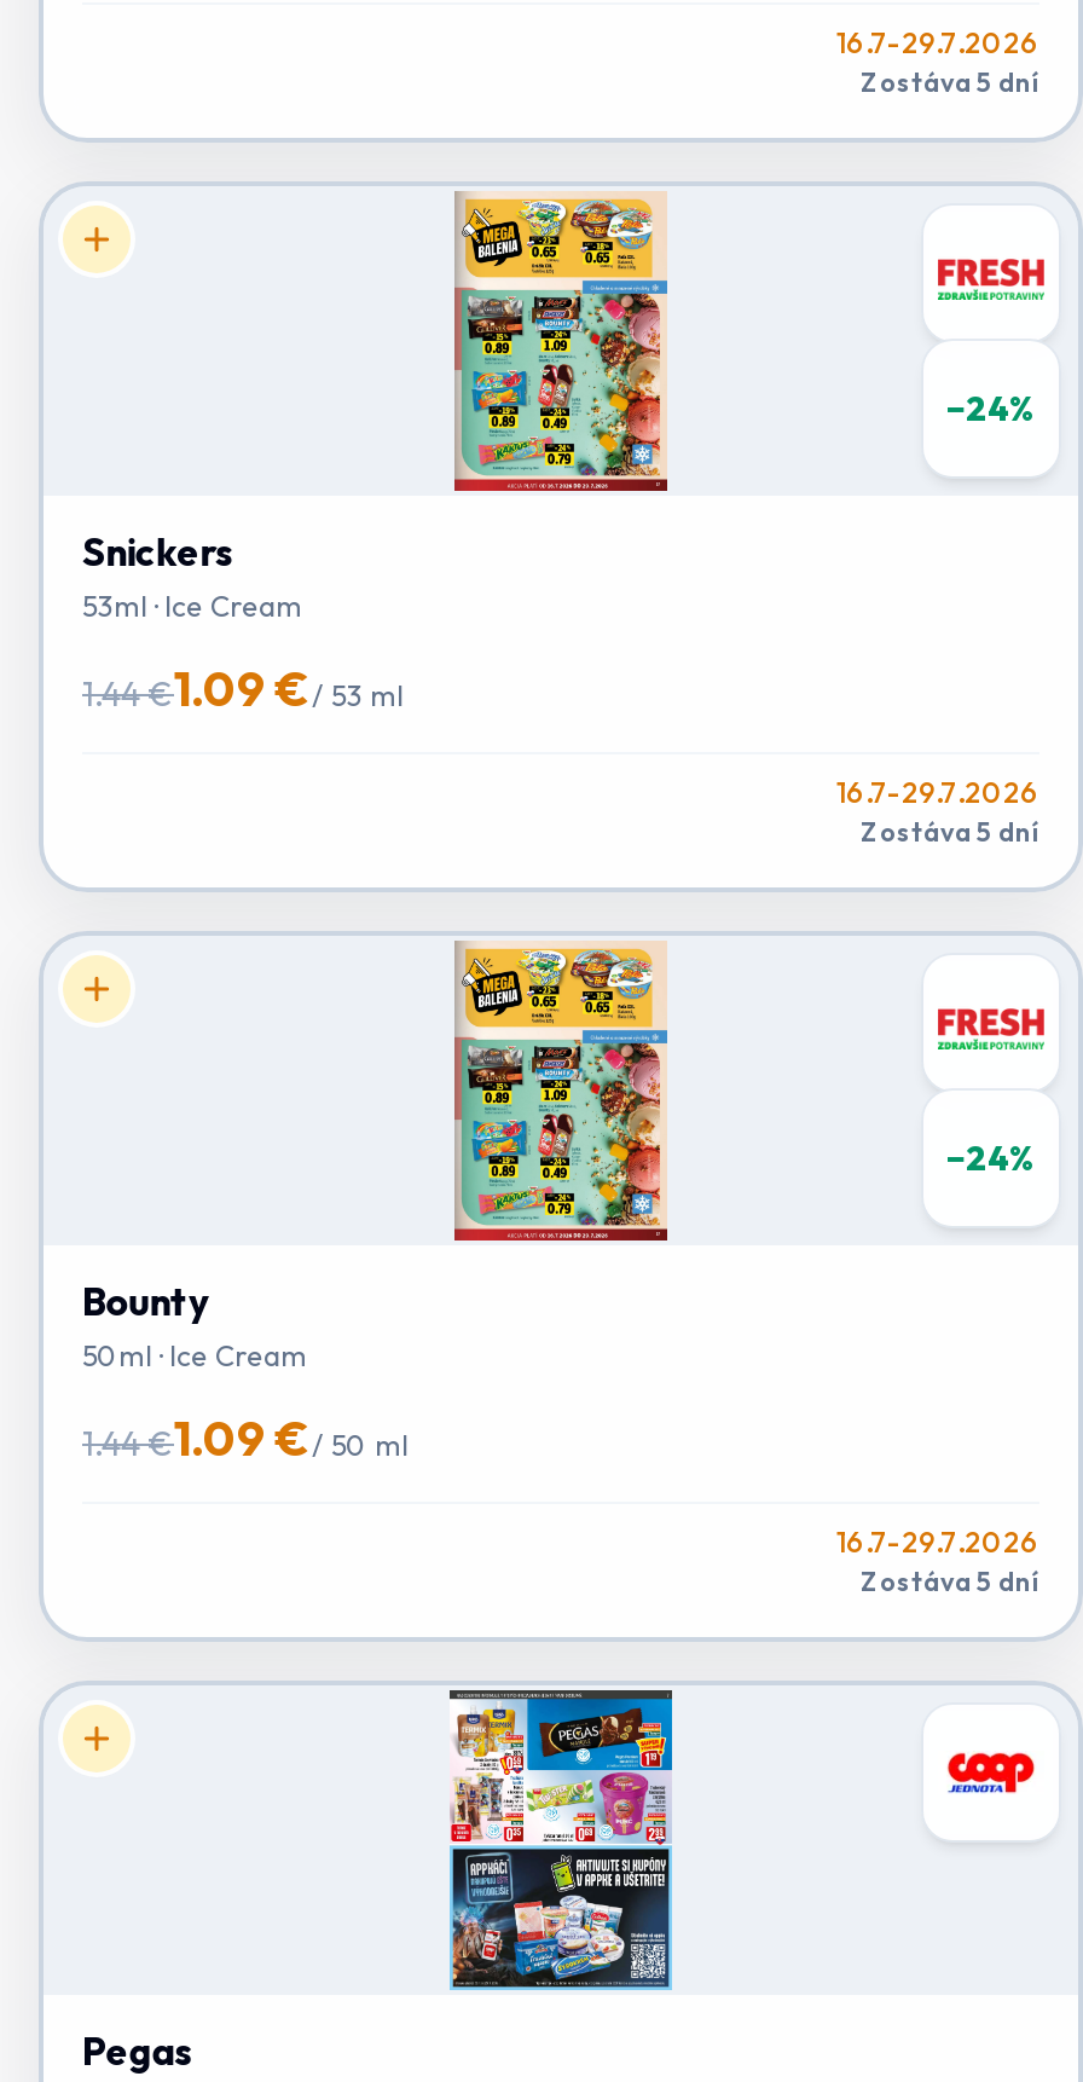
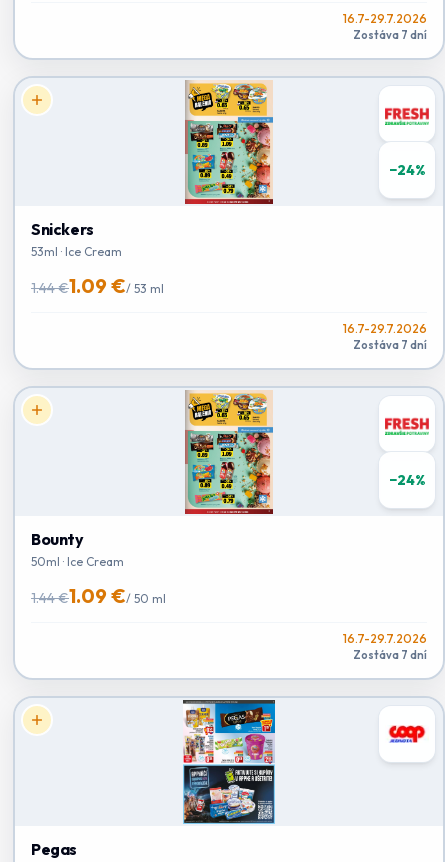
- Zostáva 5 dní
+ Zostáva 7 dní

- Zostáva 5 dní
+ Zostáva 7 dní

- Zostáva 5 dní
+ Zostáva 7 dní
